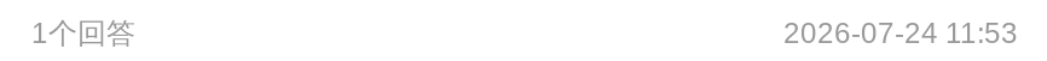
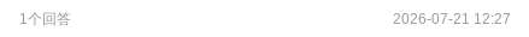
- 2026-07-24 11:53
+ 2026-07-21 12:27
